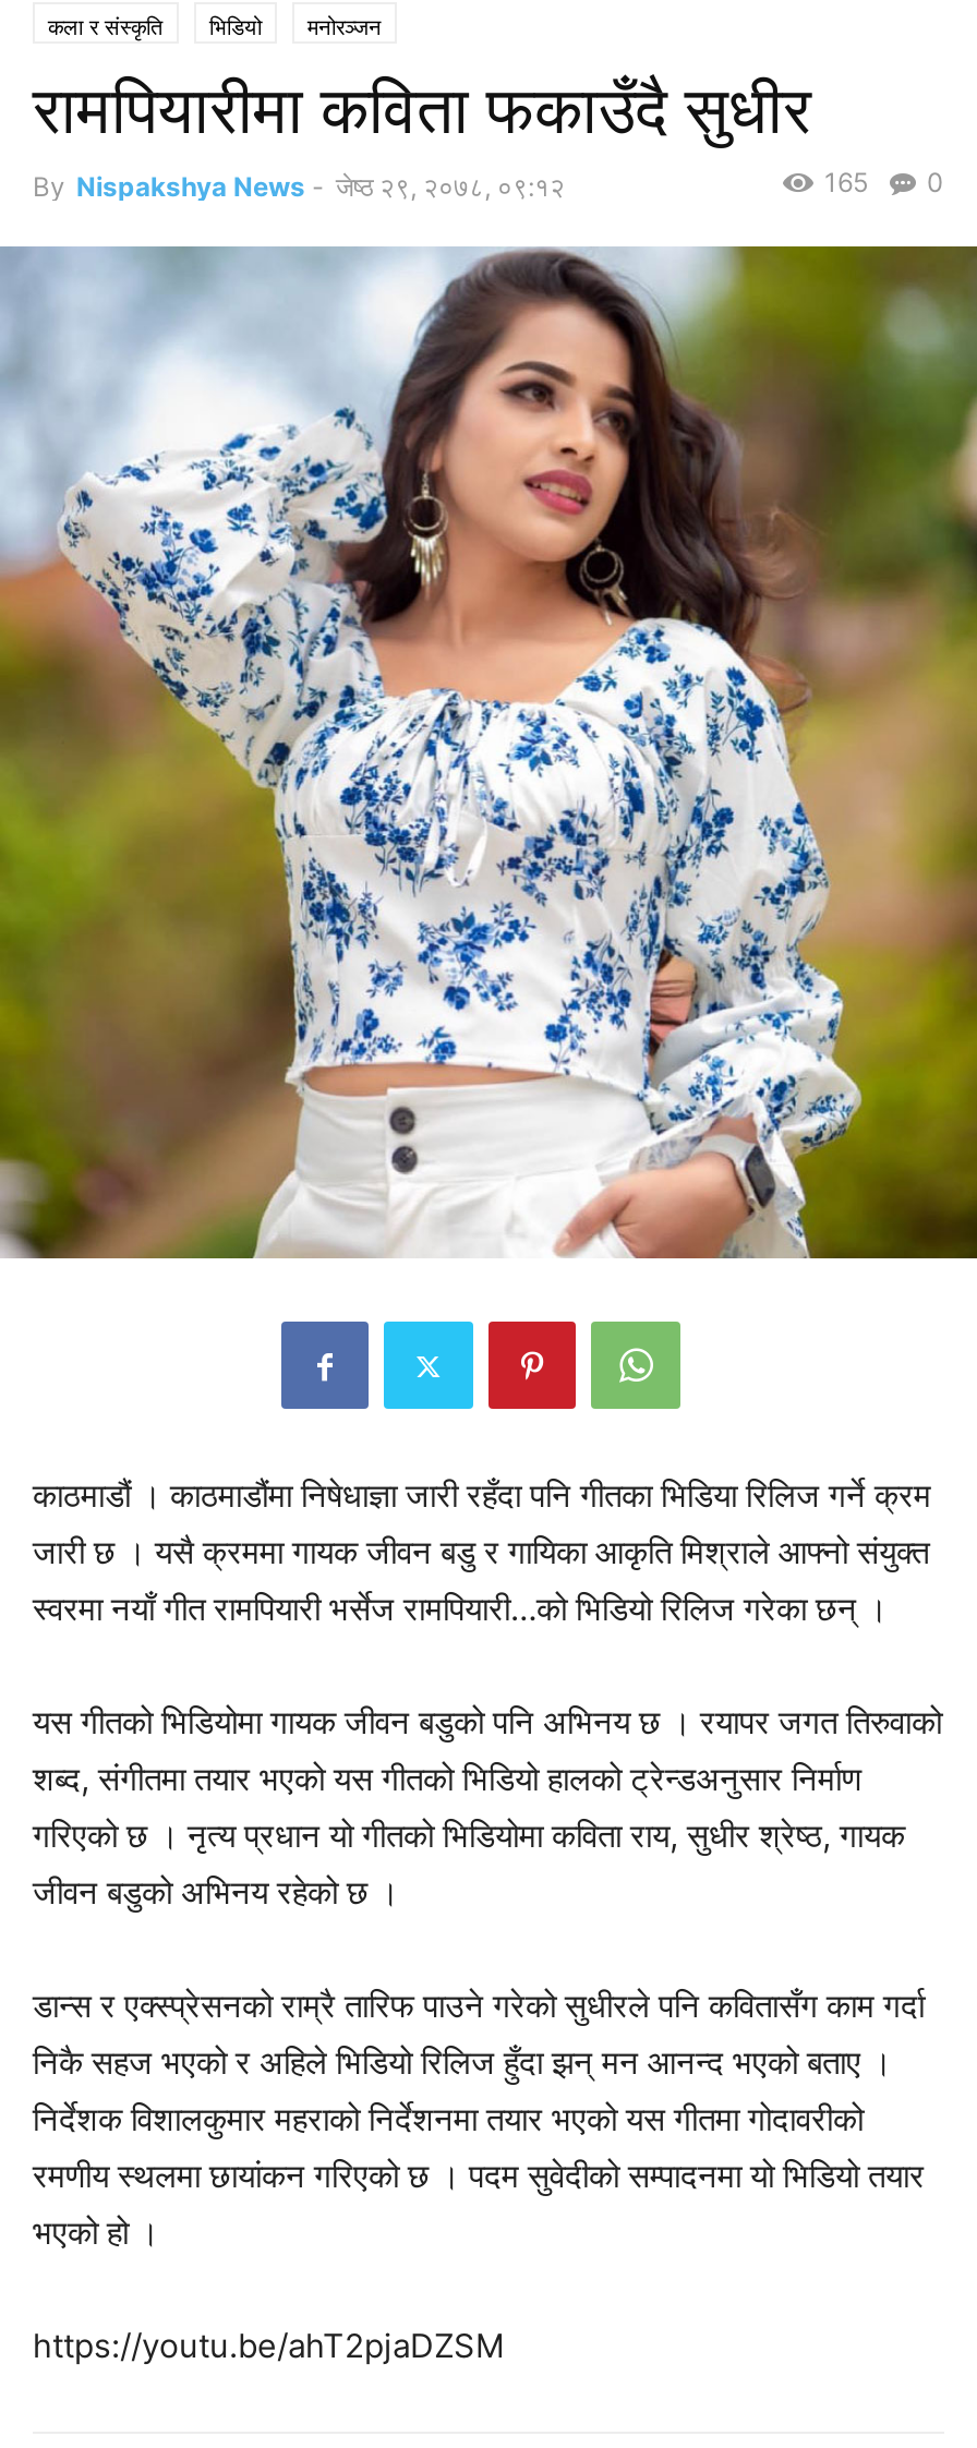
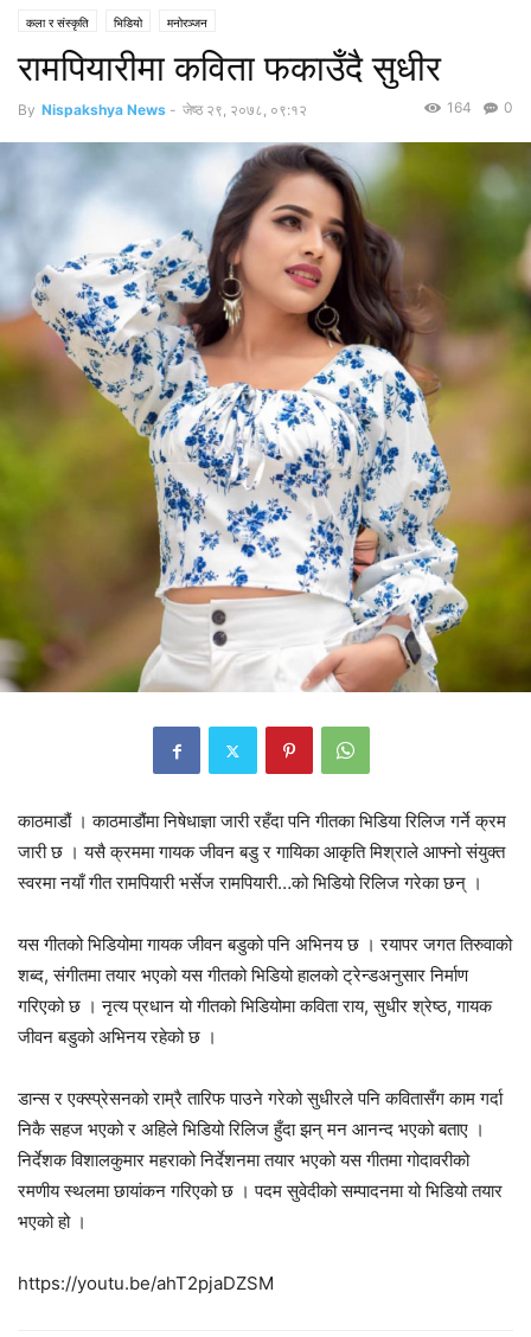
- 165 0
+ 164 0
